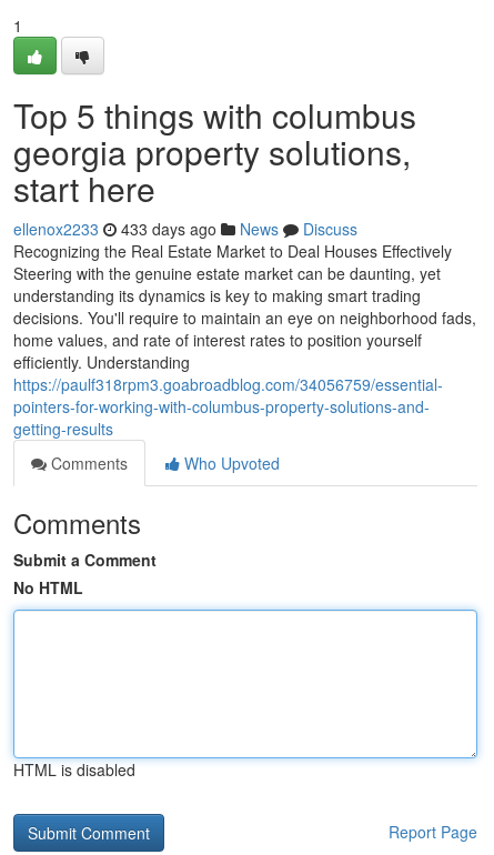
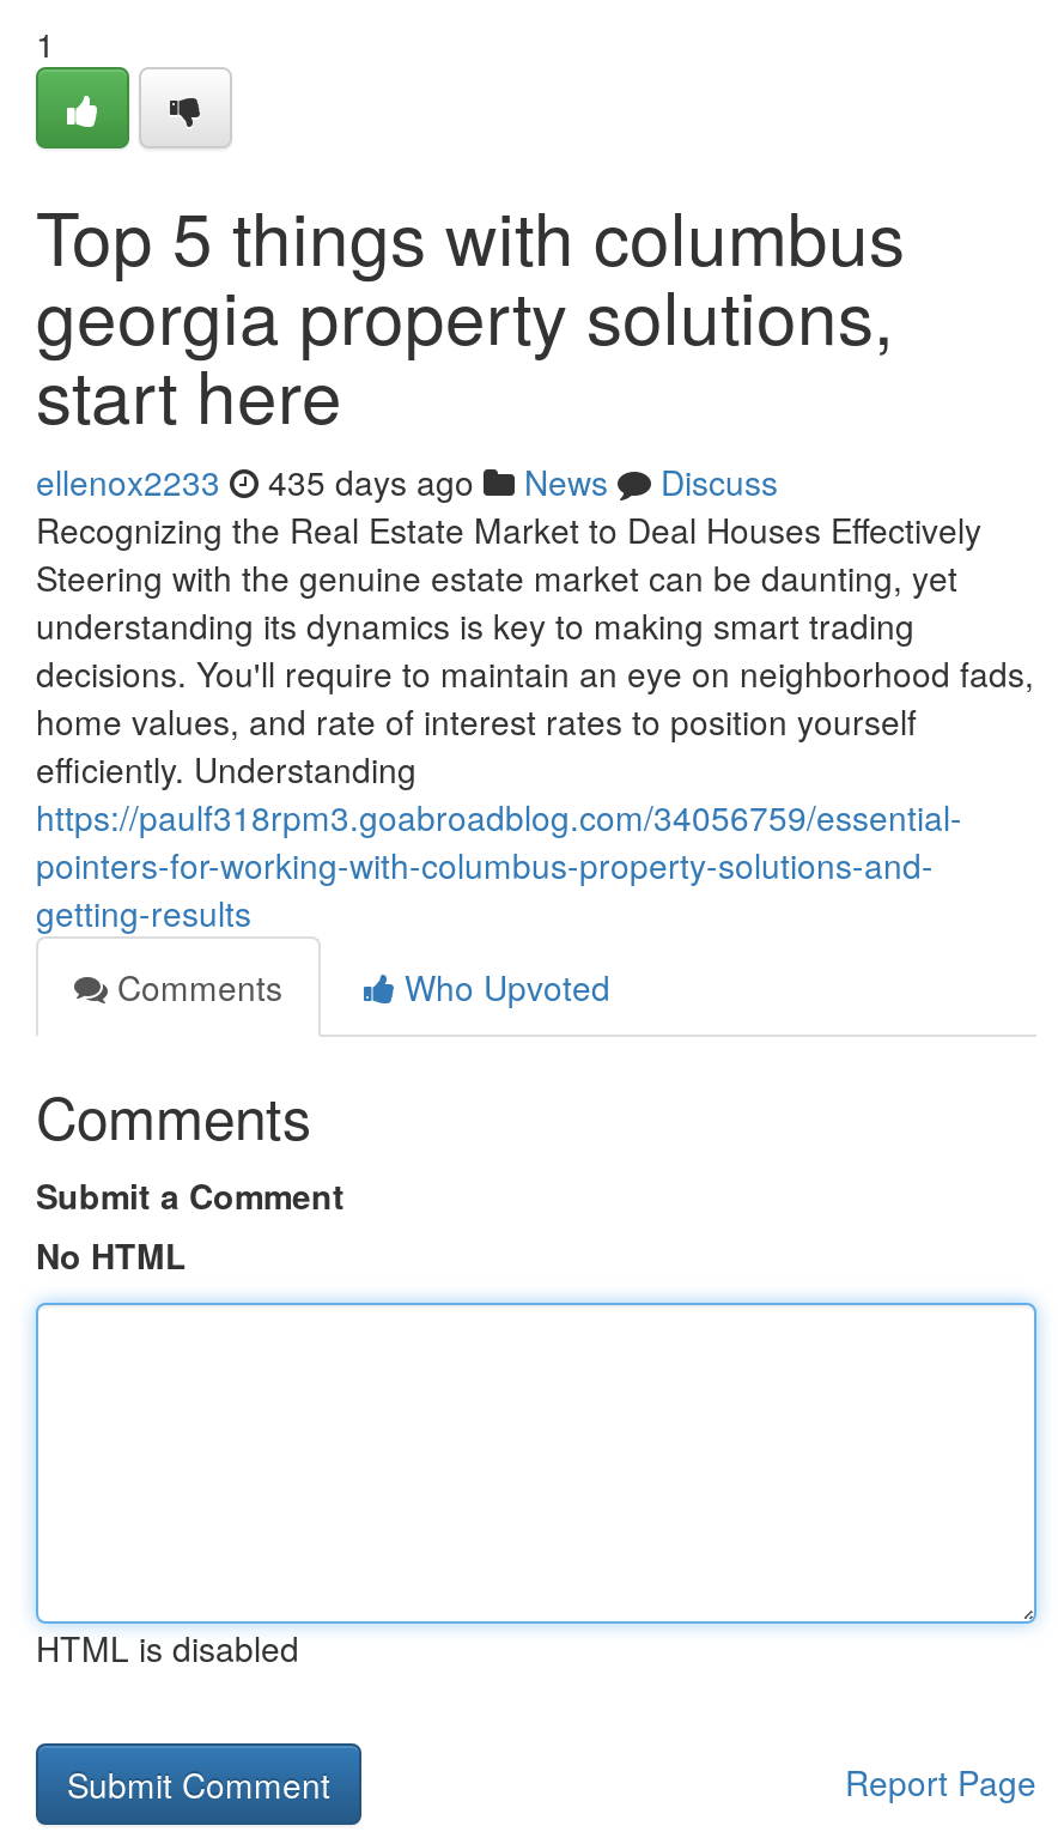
- ellenox2233 433 days ago News Discuss
+ ellenox2233 435 days ago News Discuss
